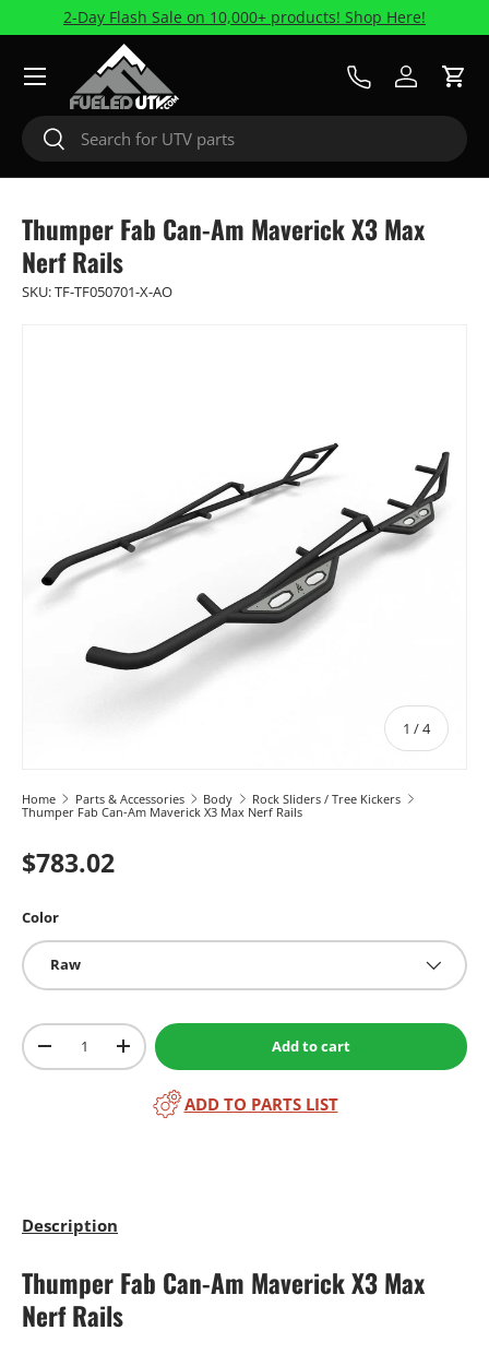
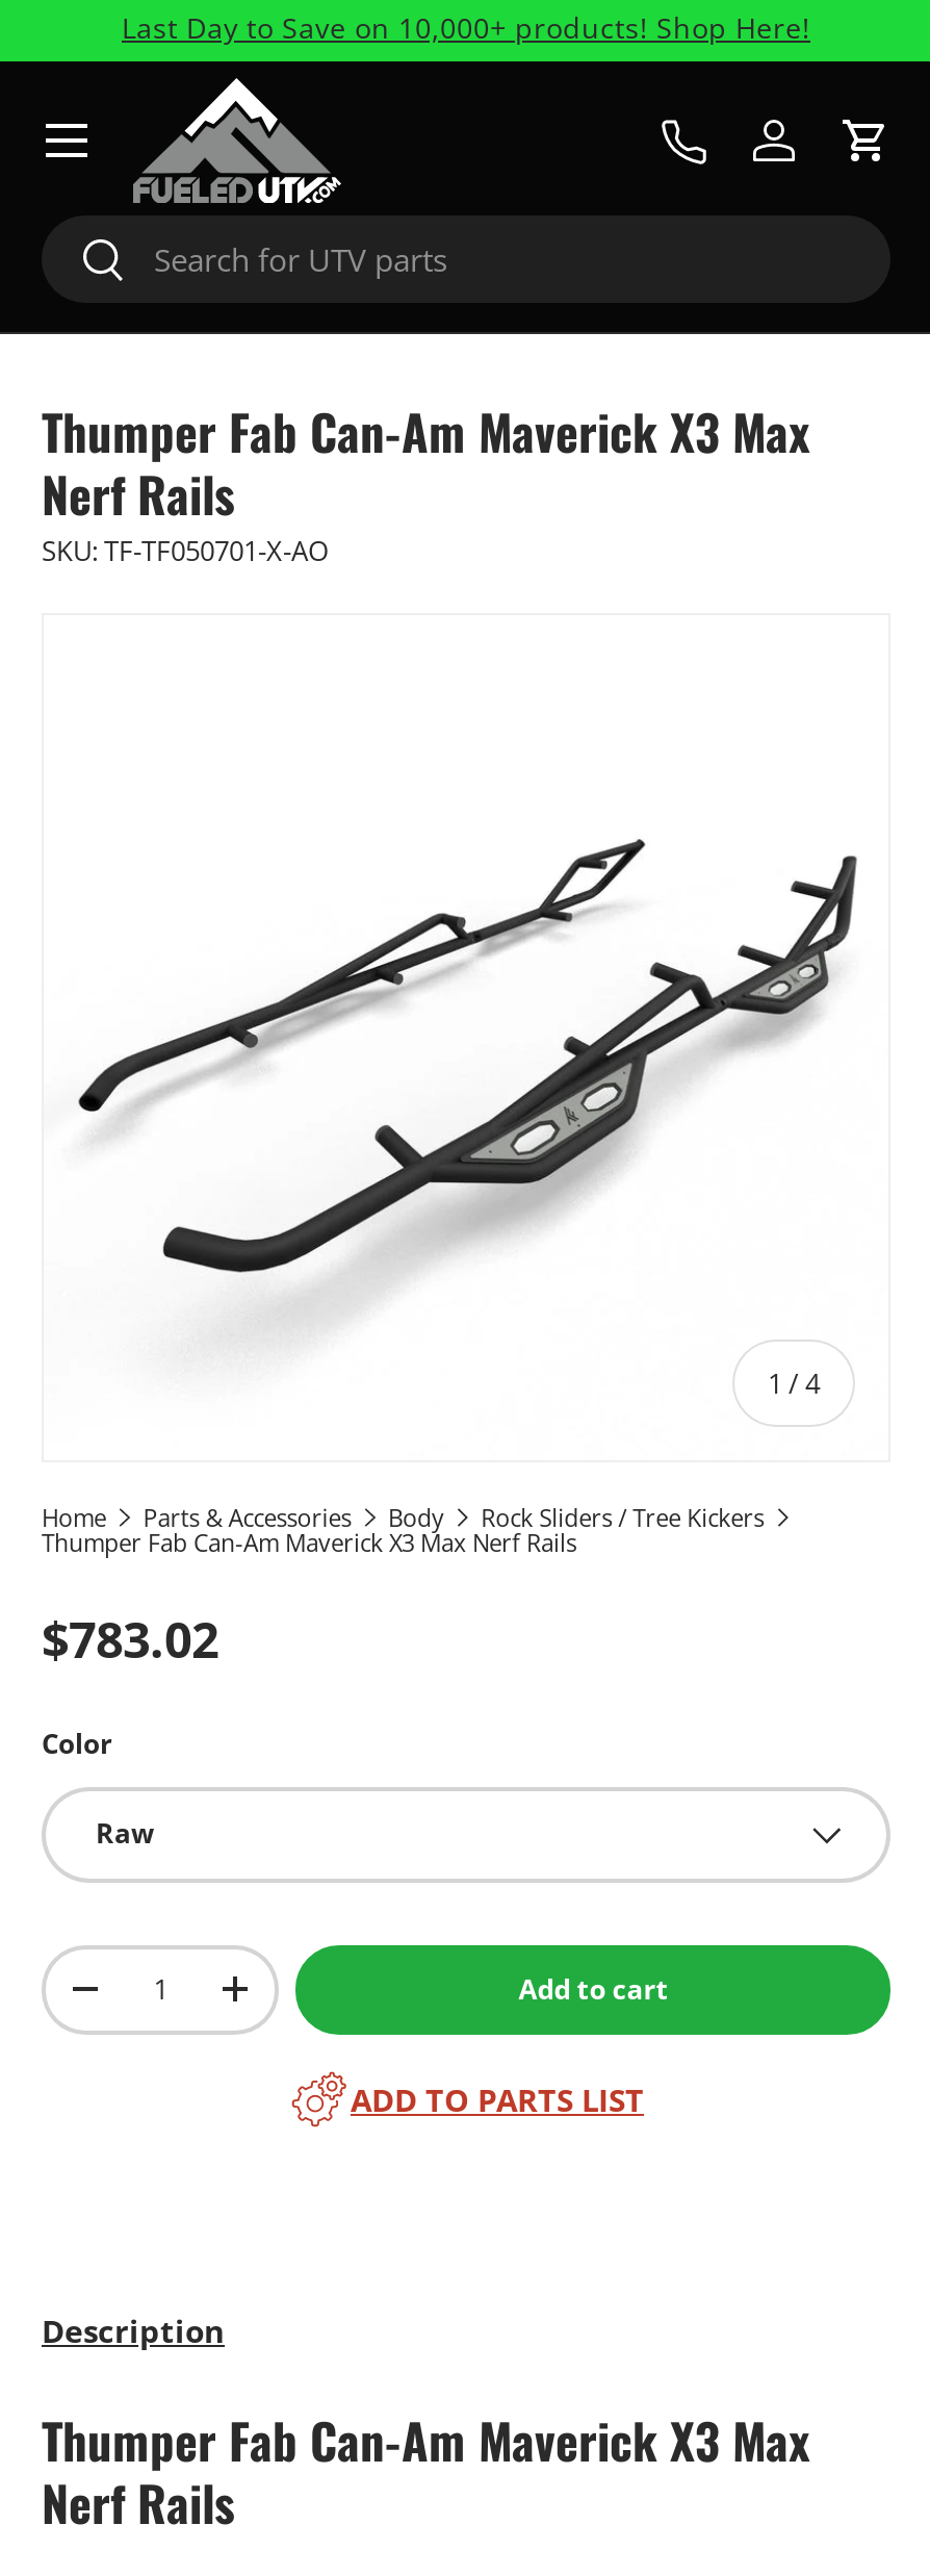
- 2-Day Flash Sale on 10,000+ products! Shop Here!
+ Last Day to Save on 10,000+ products! Shop Here!
